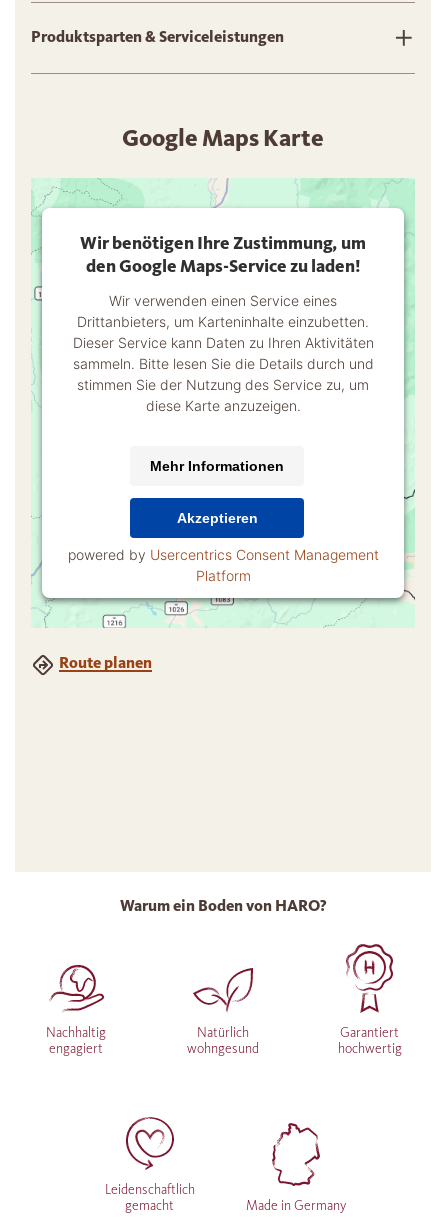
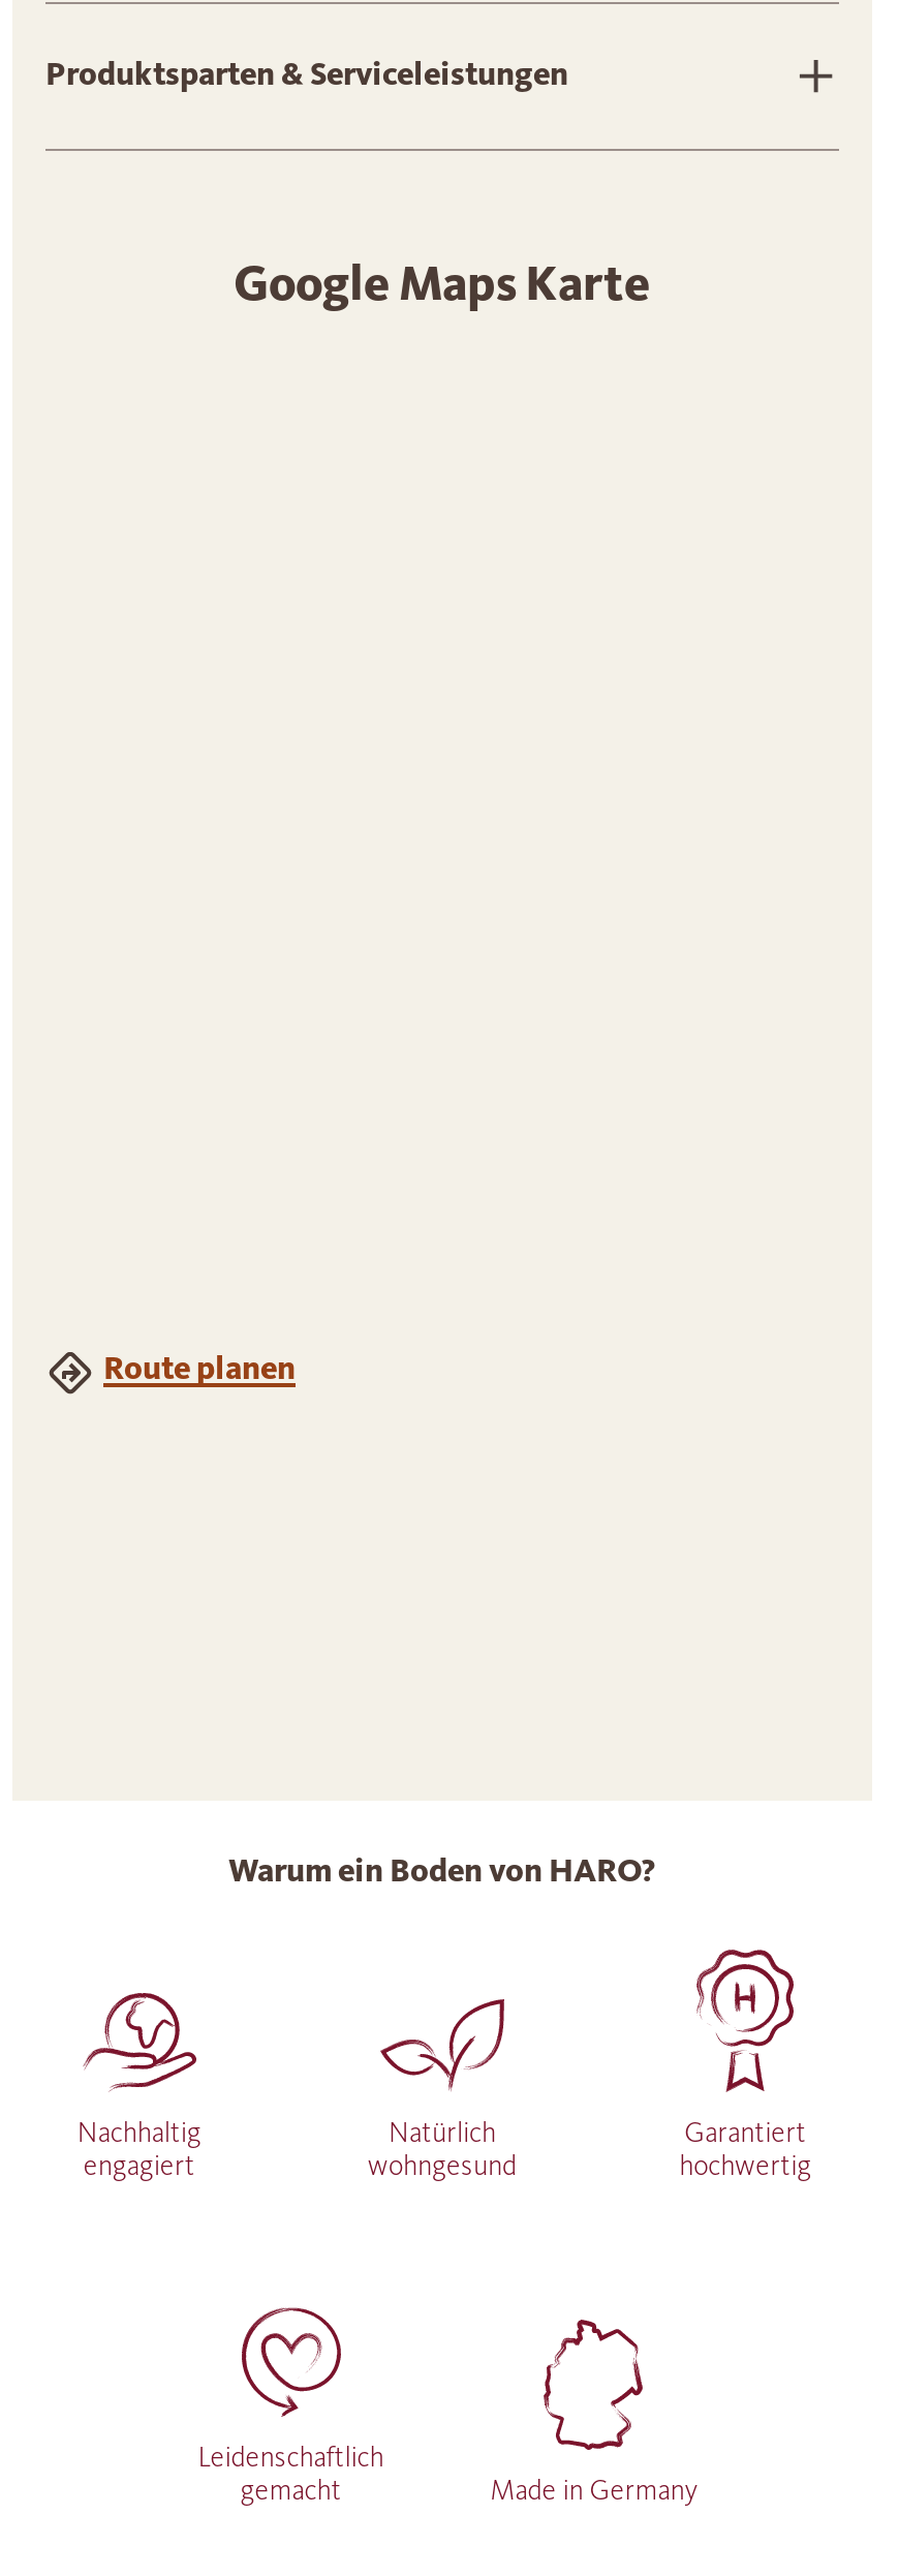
- [image]
- Wir benötigen Ihre Zustimmung, um
- den Google Maps-Service zu laden!
- Wir verwenden einen Service eines
- Drittanbieters, um Karteninhalte einzubetten.
- Dieser Service kann Daten zu Ihren Aktivitäten
- sammeln. Bitte lesen Sie die Details durch und
- stimmen Sie der Nutzung des Service zu, um
- diese Karte anzuzeigen.

- Mehr Informationen
- Akzeptieren
- powered by Usercentrics Consent Management
- Platform
